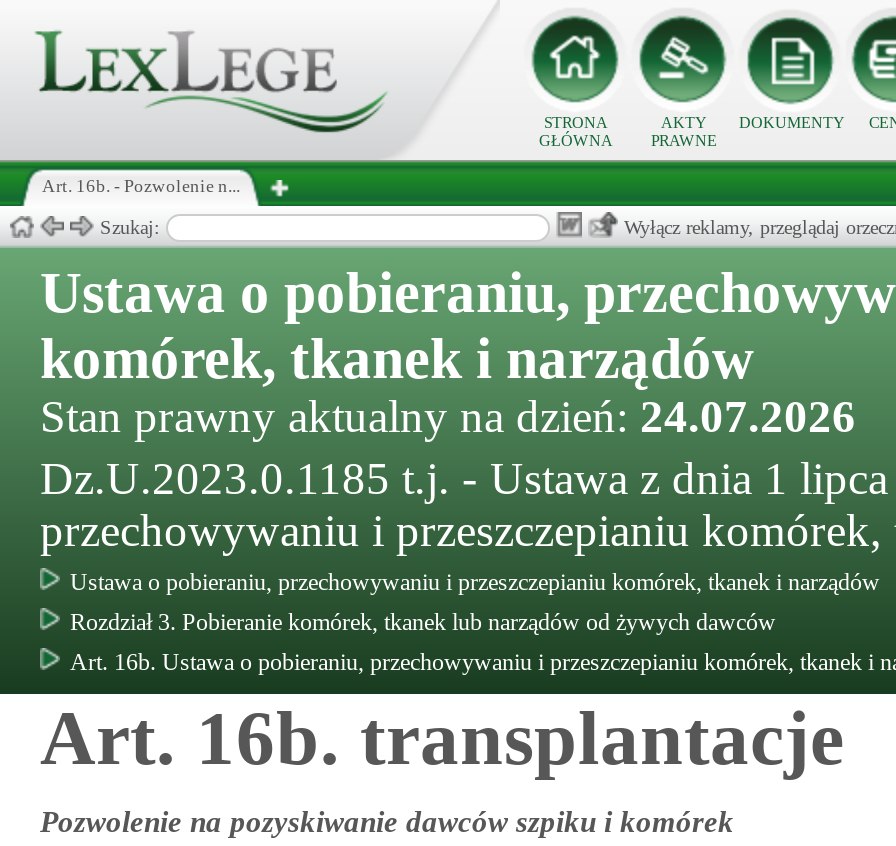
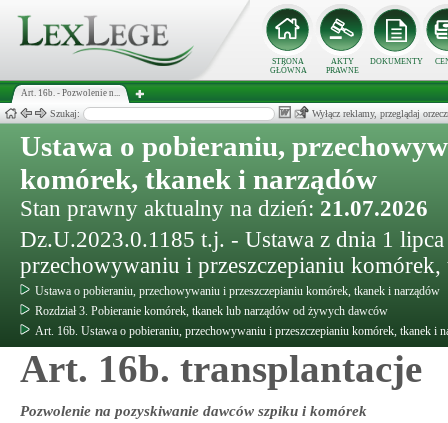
- Stan prawny aktualny na dzień: 24.07.2026
+ Stan prawny aktualny na dzień: 21.07.2026
